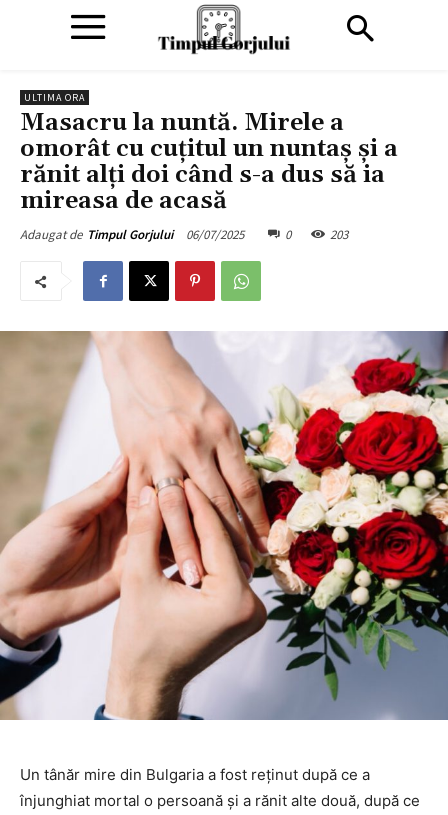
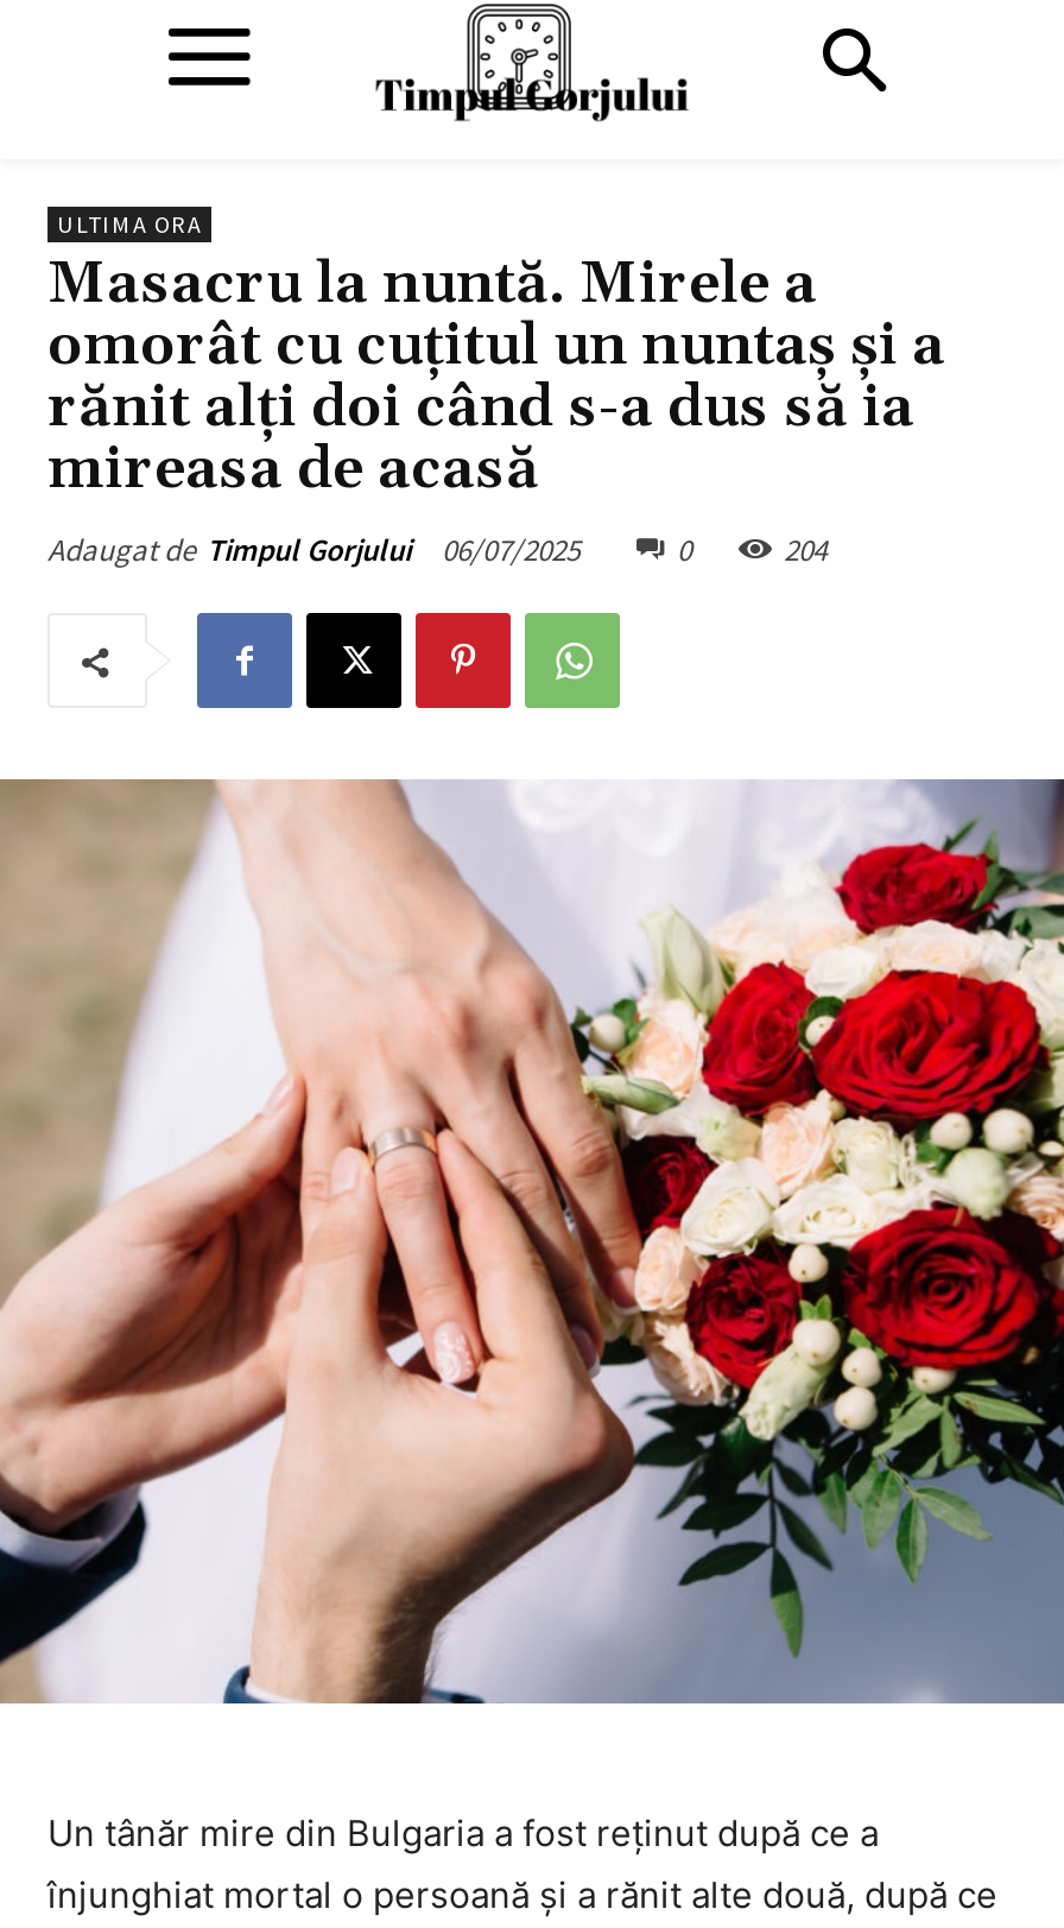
- 203
+ 204
